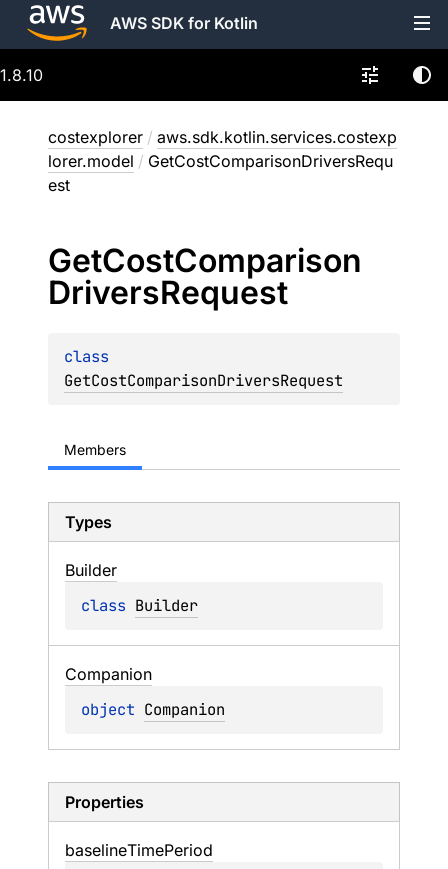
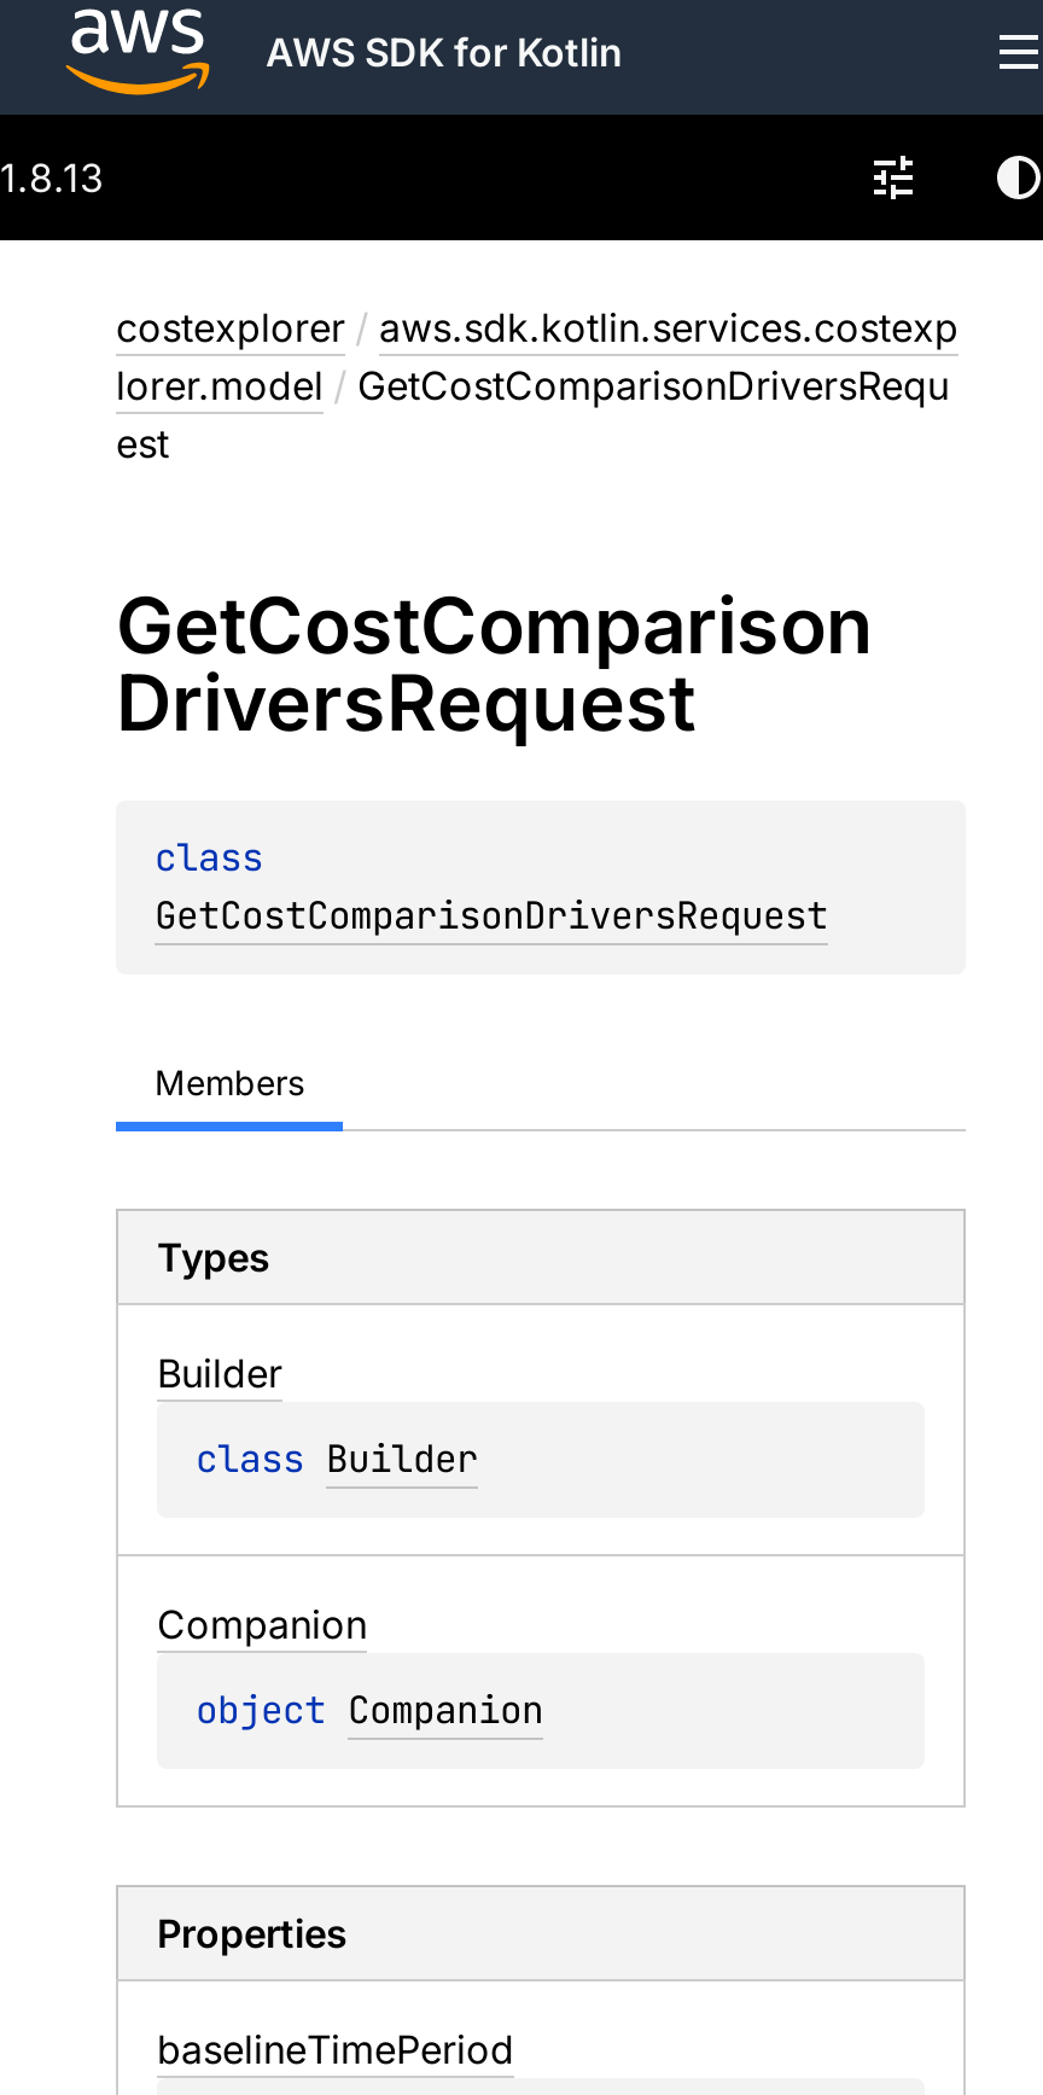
- 1.8.10
+ 1.8.13
